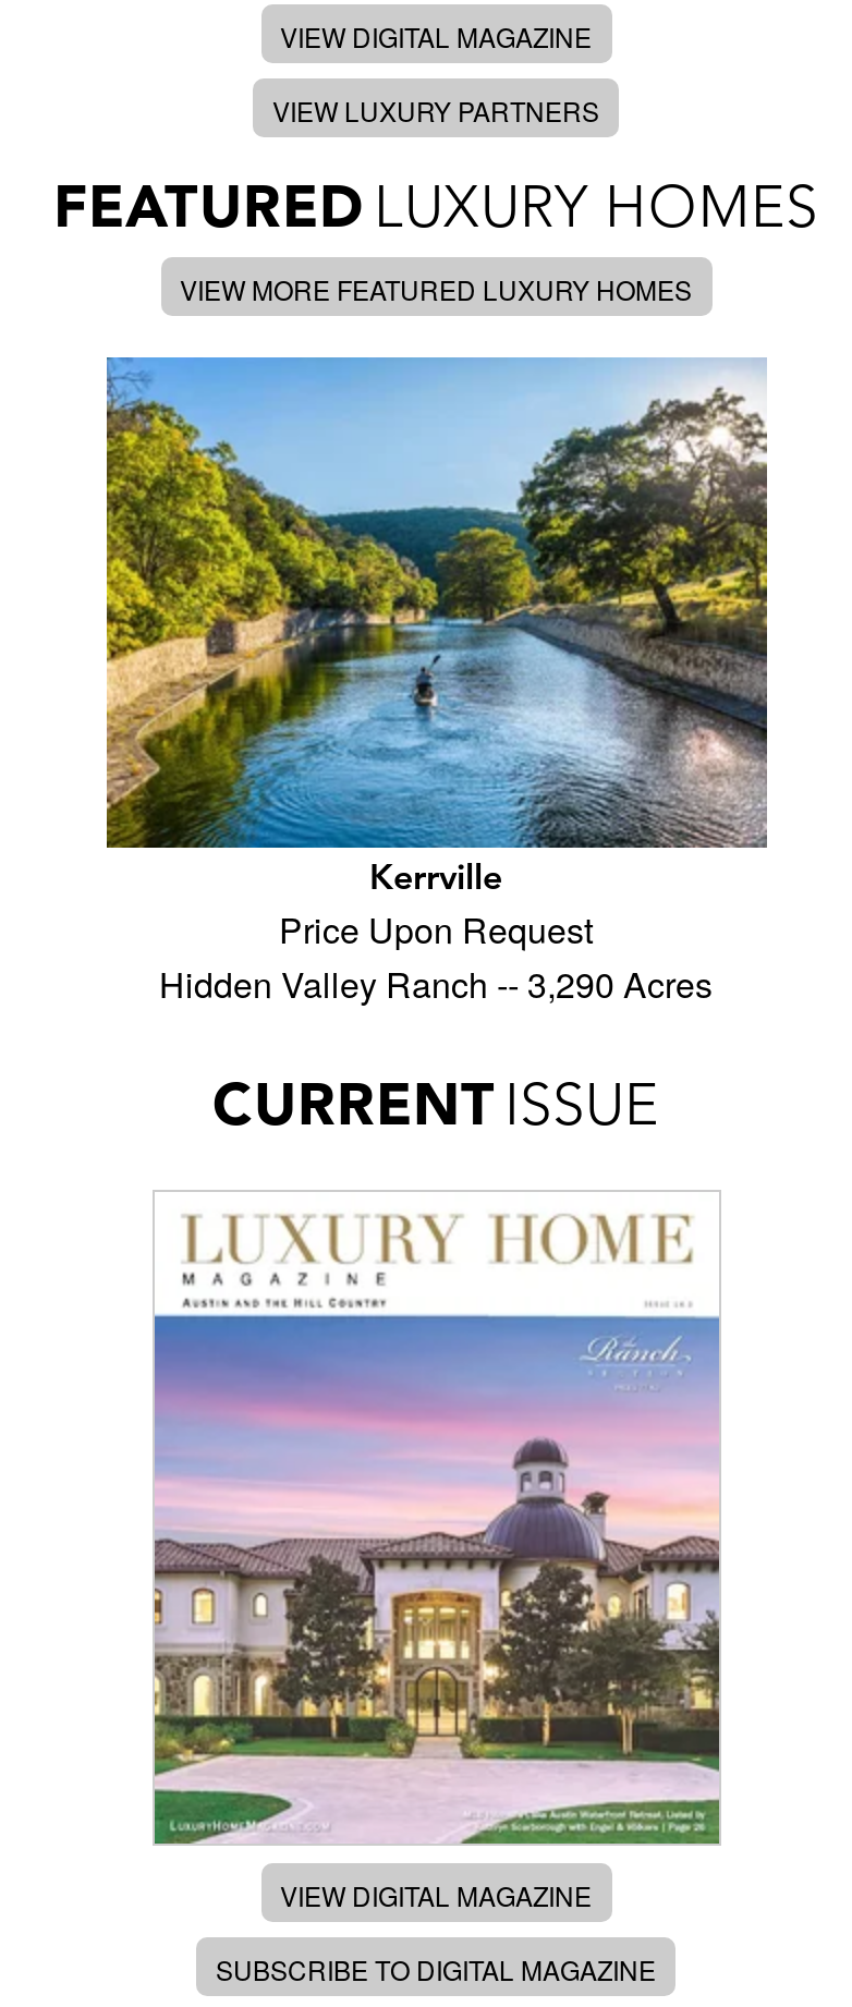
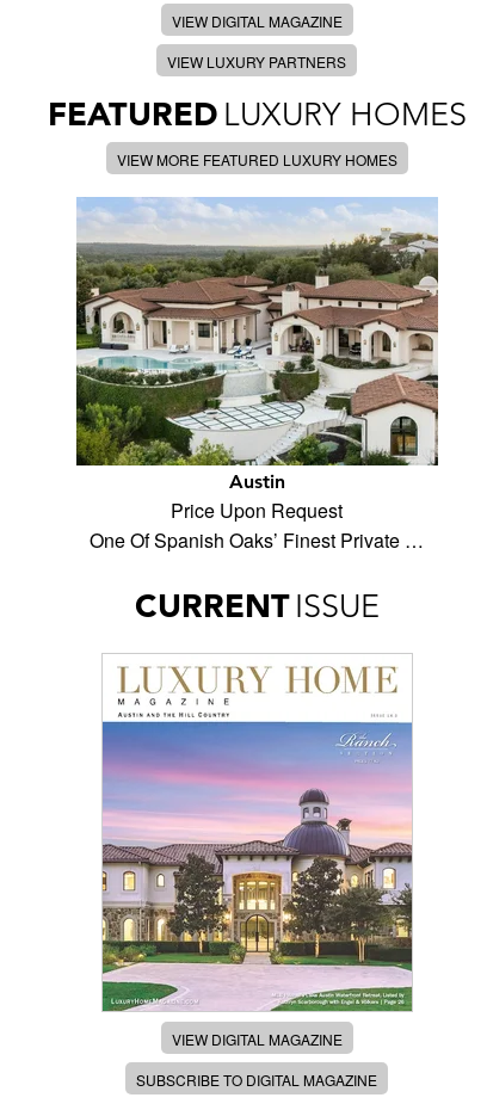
- [image]
- Kerrville
+ [image]
+ Austin

- Hidden Valley Ranch -- 3,290 Acres
+ One Of Spanish Oaks’ Finest Private …
